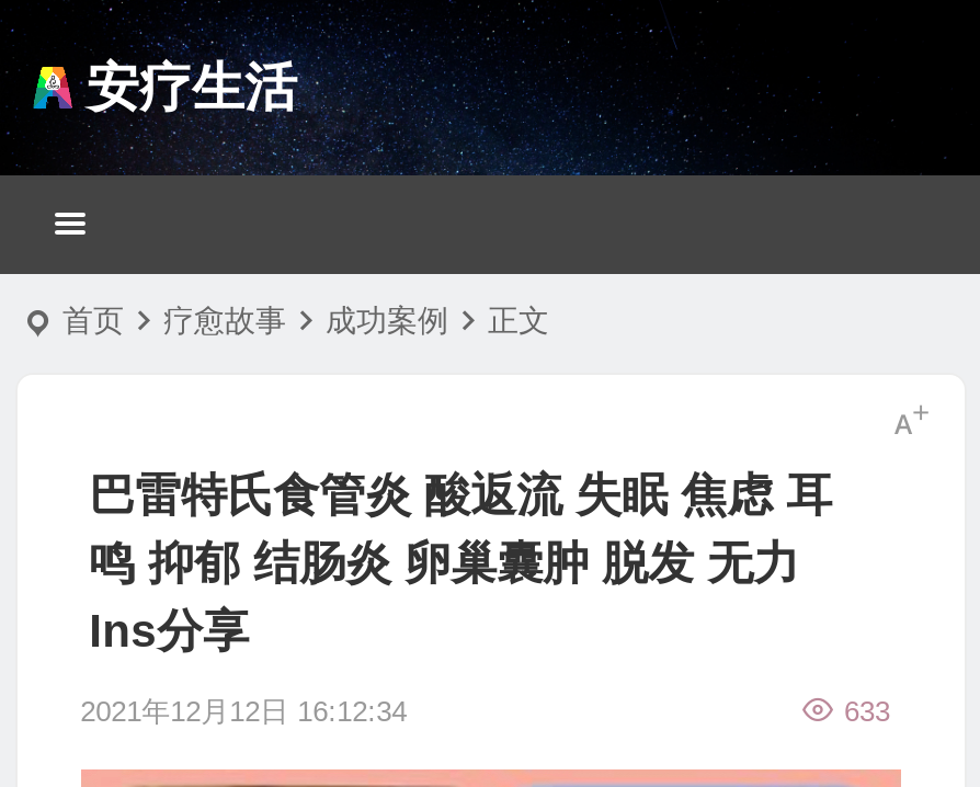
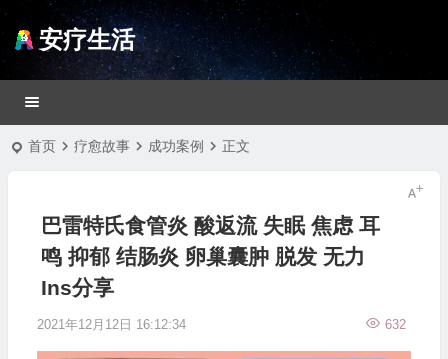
- 633
+ 632
